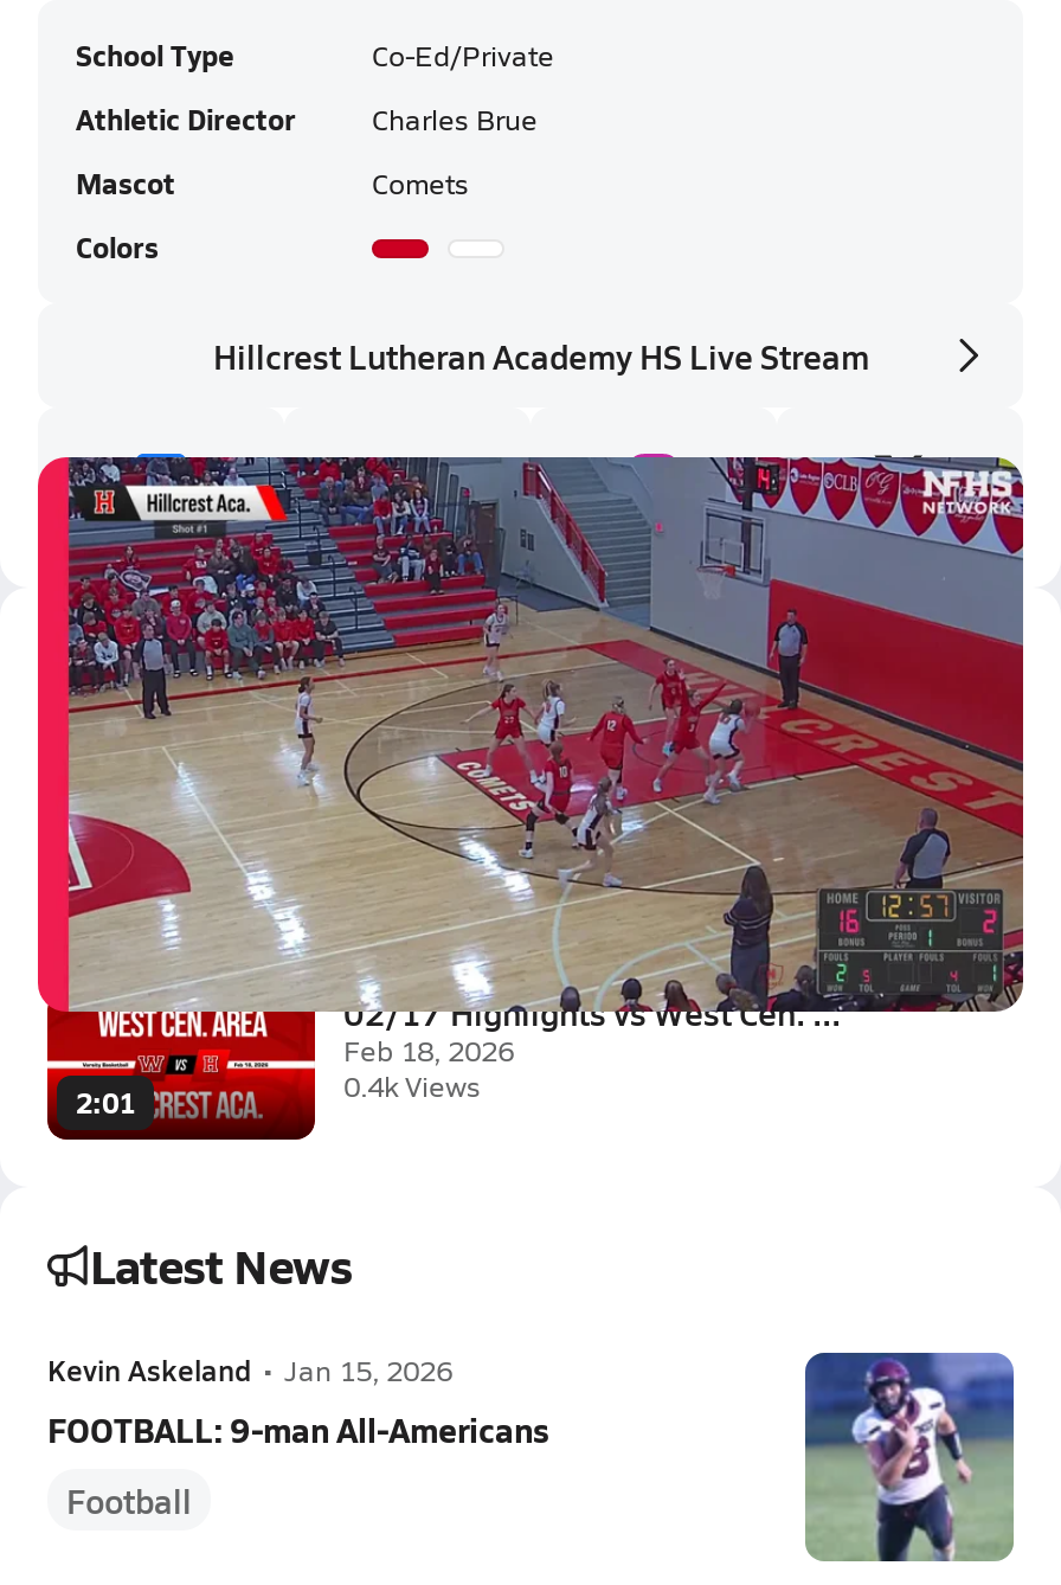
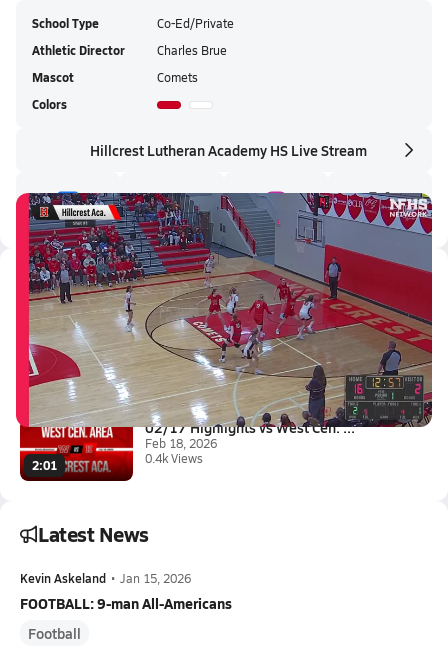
- [image]
